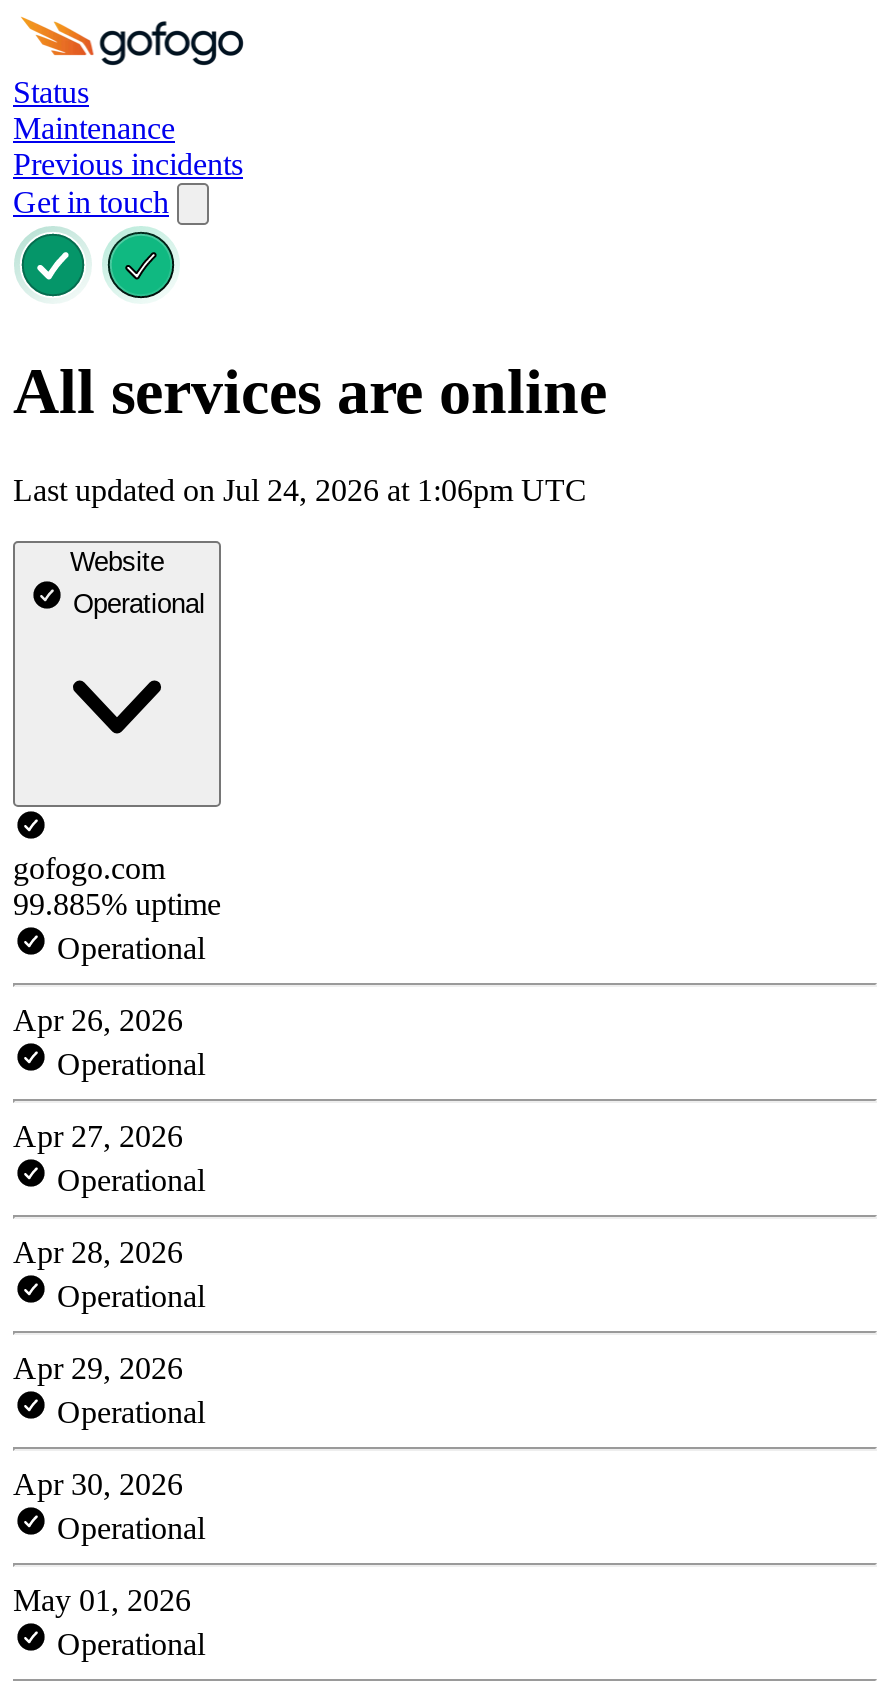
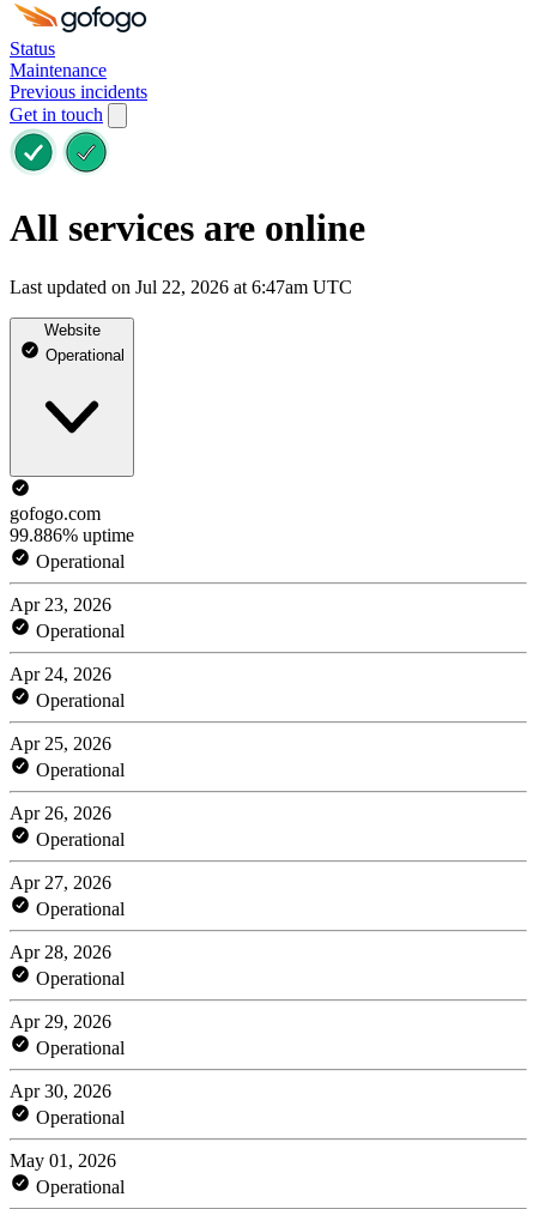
- Last updated on Jul 24, 2026 at 1:06pm UTC
+ Last updated on Jul 22, 2026 at 6:47am UTC

- 99.885% uptime
+ 99.886% uptime
+ Operational
+ Apr 23, 2026
+ Operational
+ Apr 24, 2026
+ Operational
+ Apr 25, 2026
